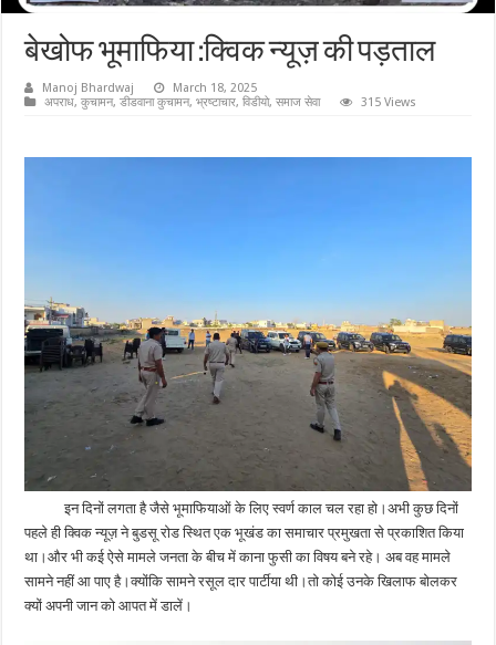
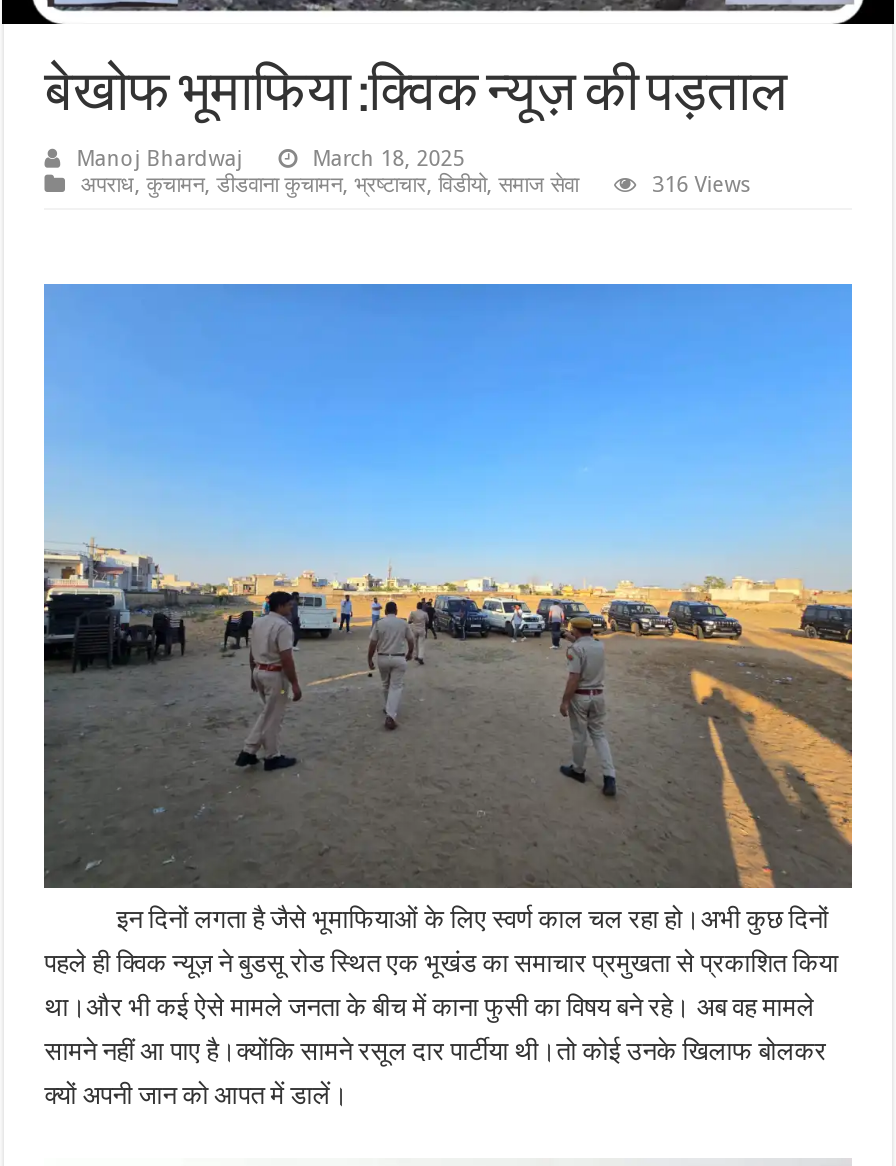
- 315 Views
+ 316 Views
